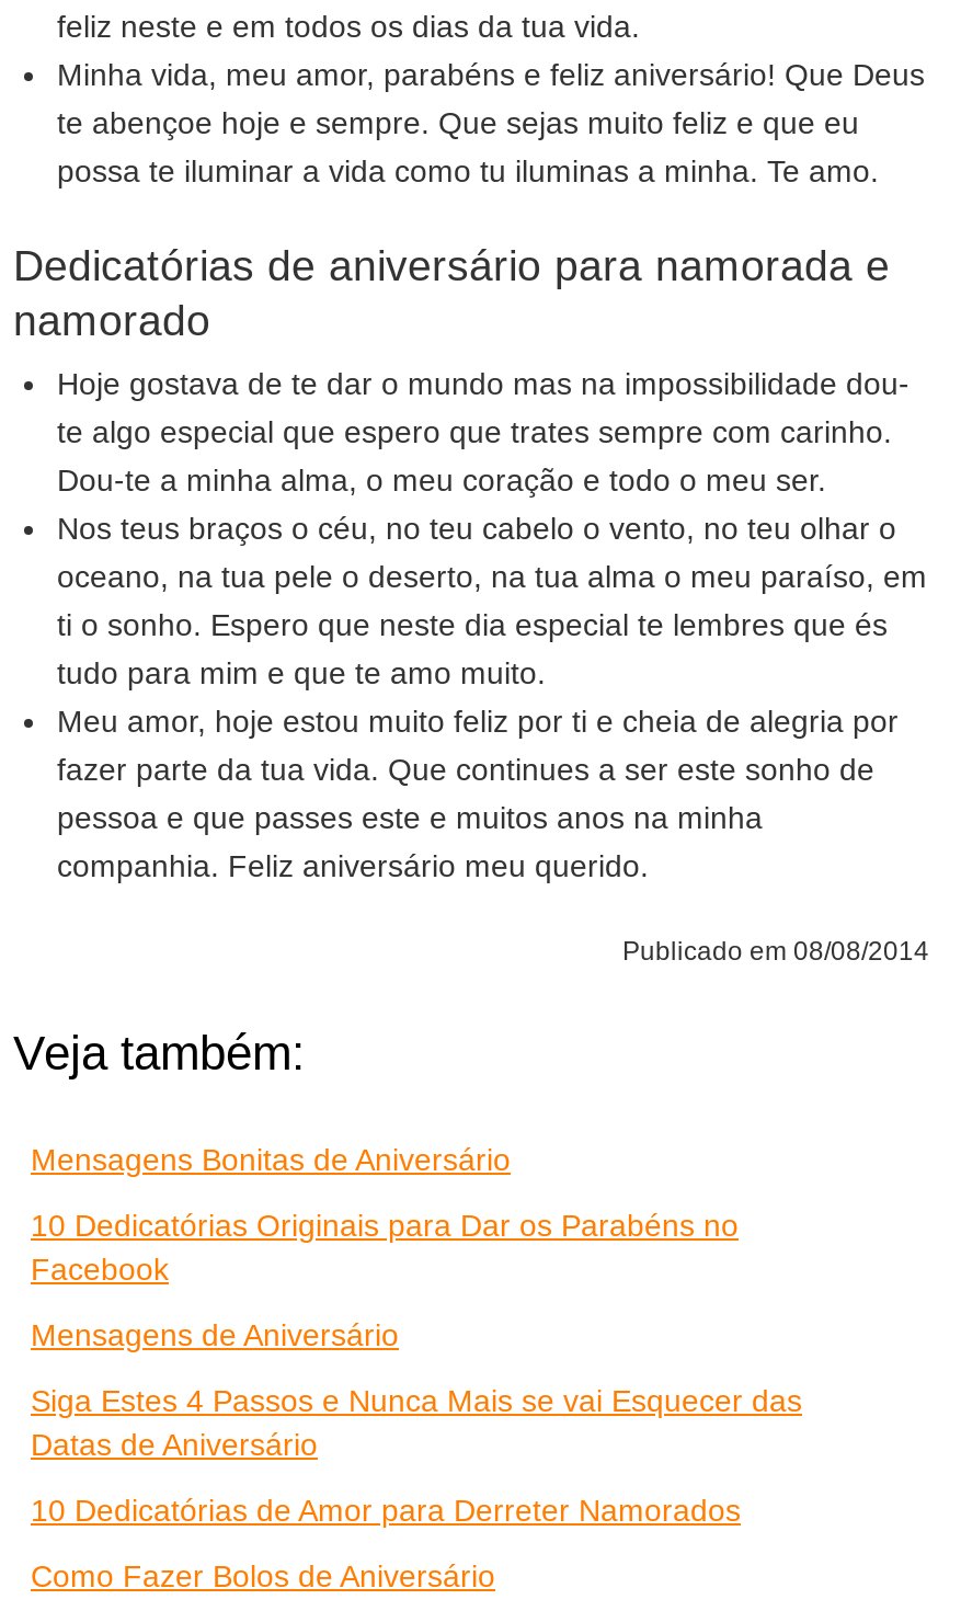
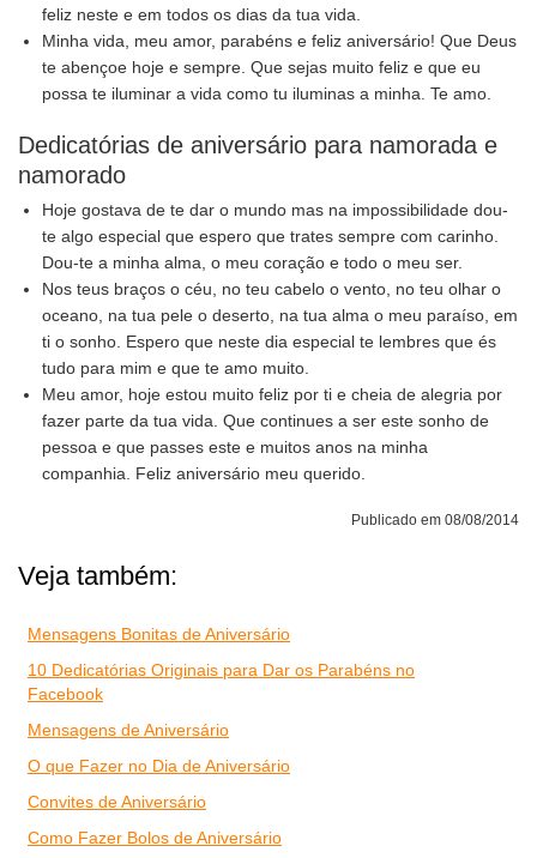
- Siga Estes 4 Passos e Nunca Mais se vai Esquecer das
- Datas de Aniversário
+ O que Fazer no Dia de Aniversário

- 10 Dedicatórias de Amor para Derreter Namorados
+ Convites de Aniversário
